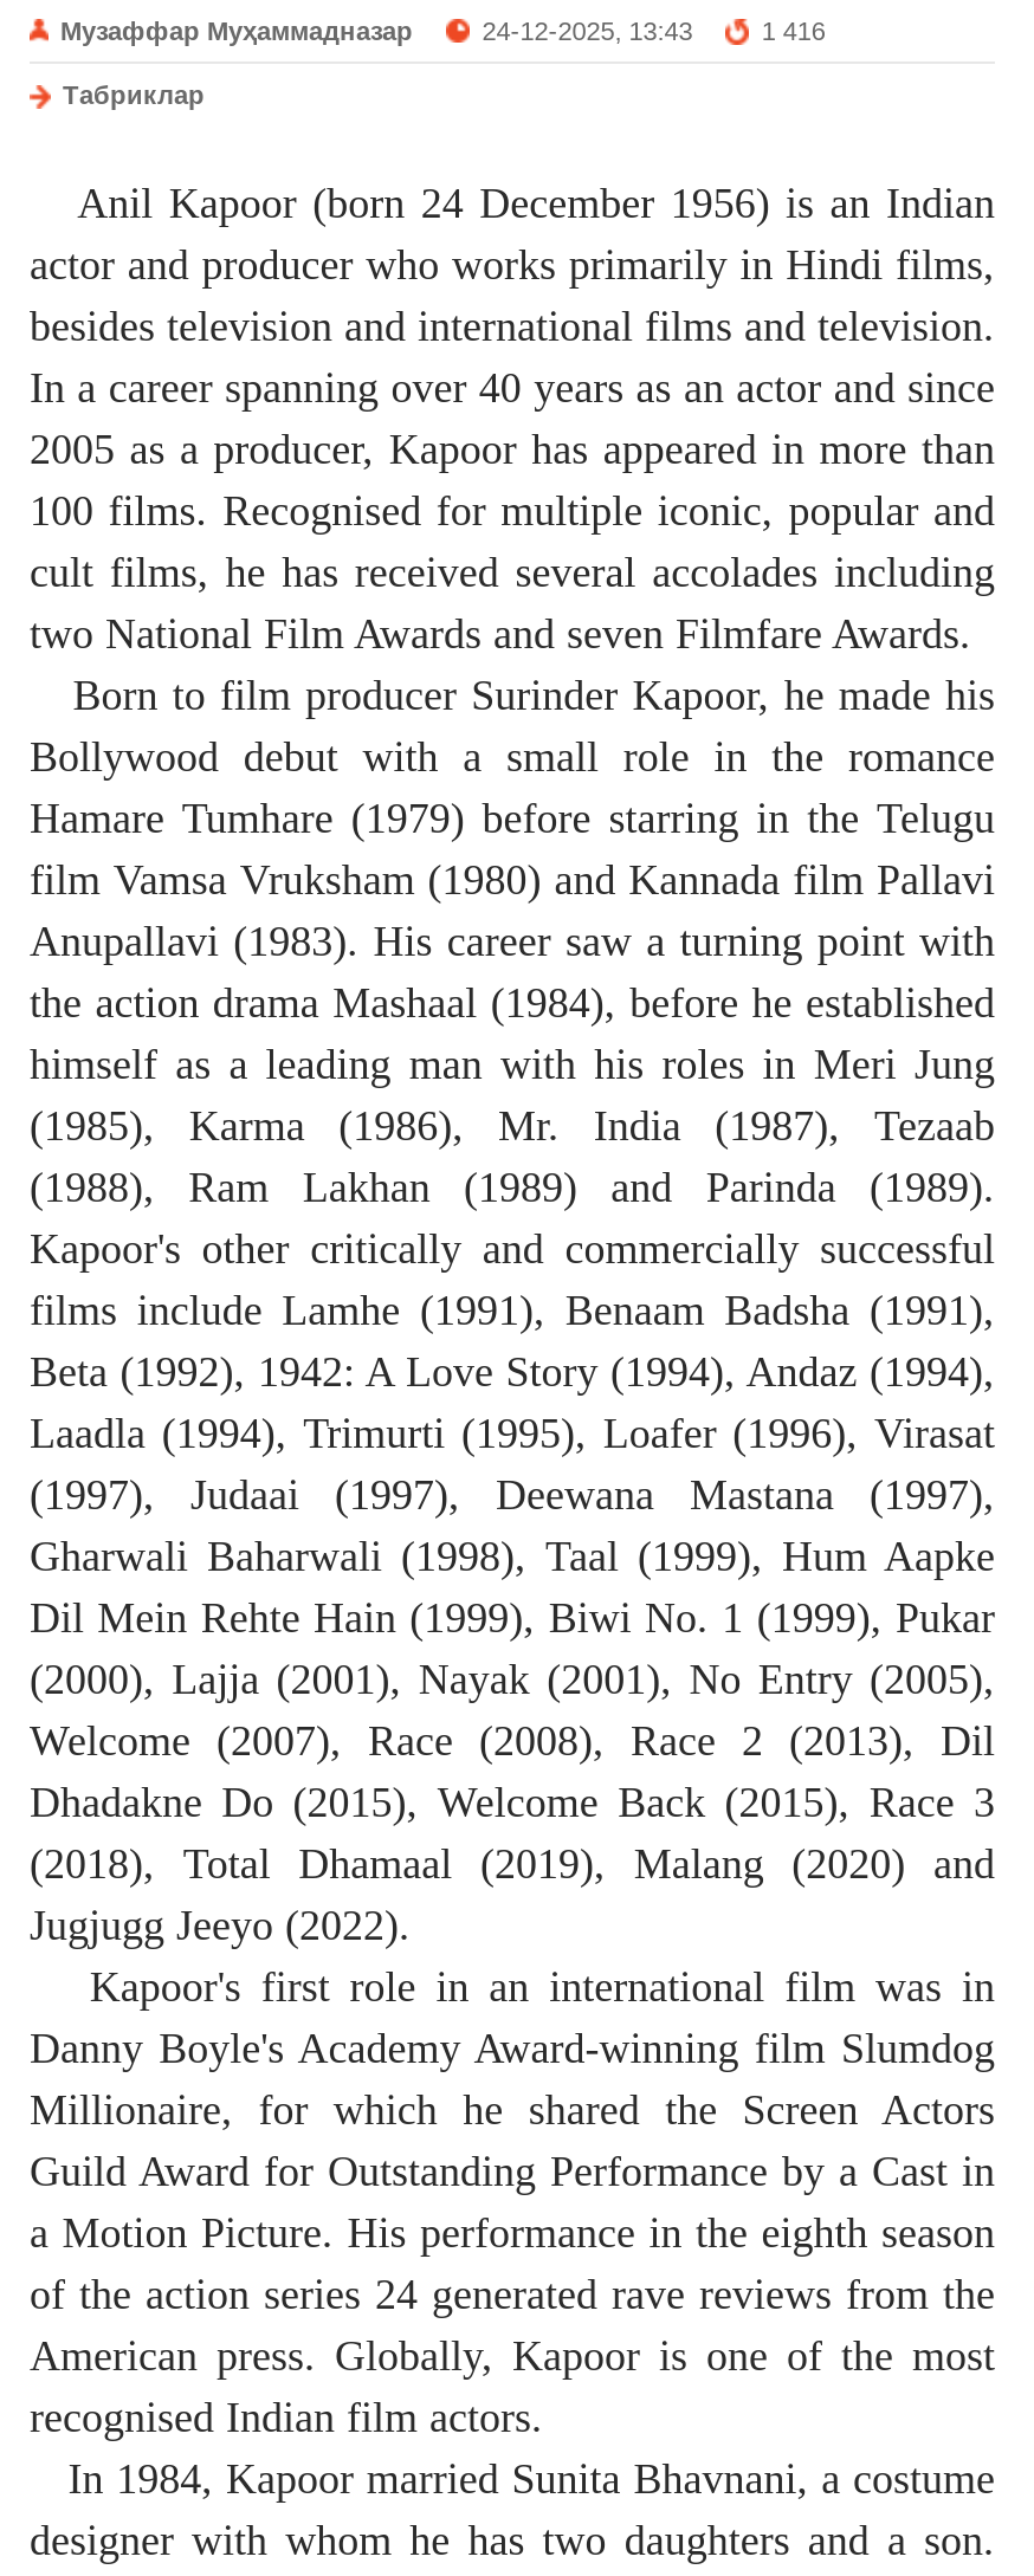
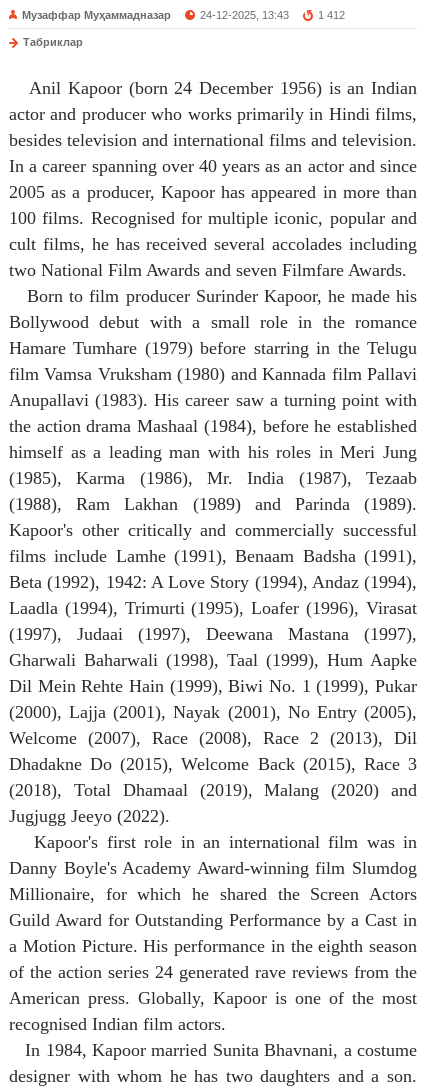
- 1 416
+ 1 412
